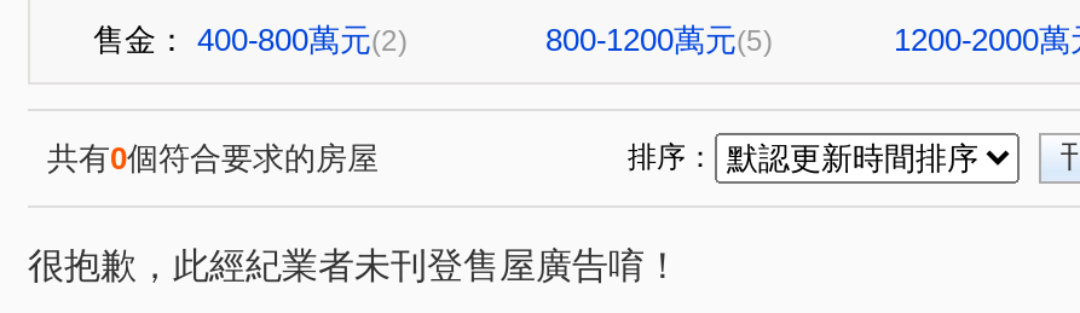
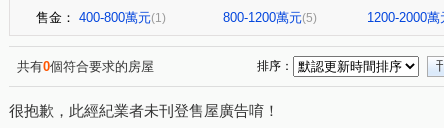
- 售金： 400-800萬元(2)
+ 售金： 400-800萬元(1)
